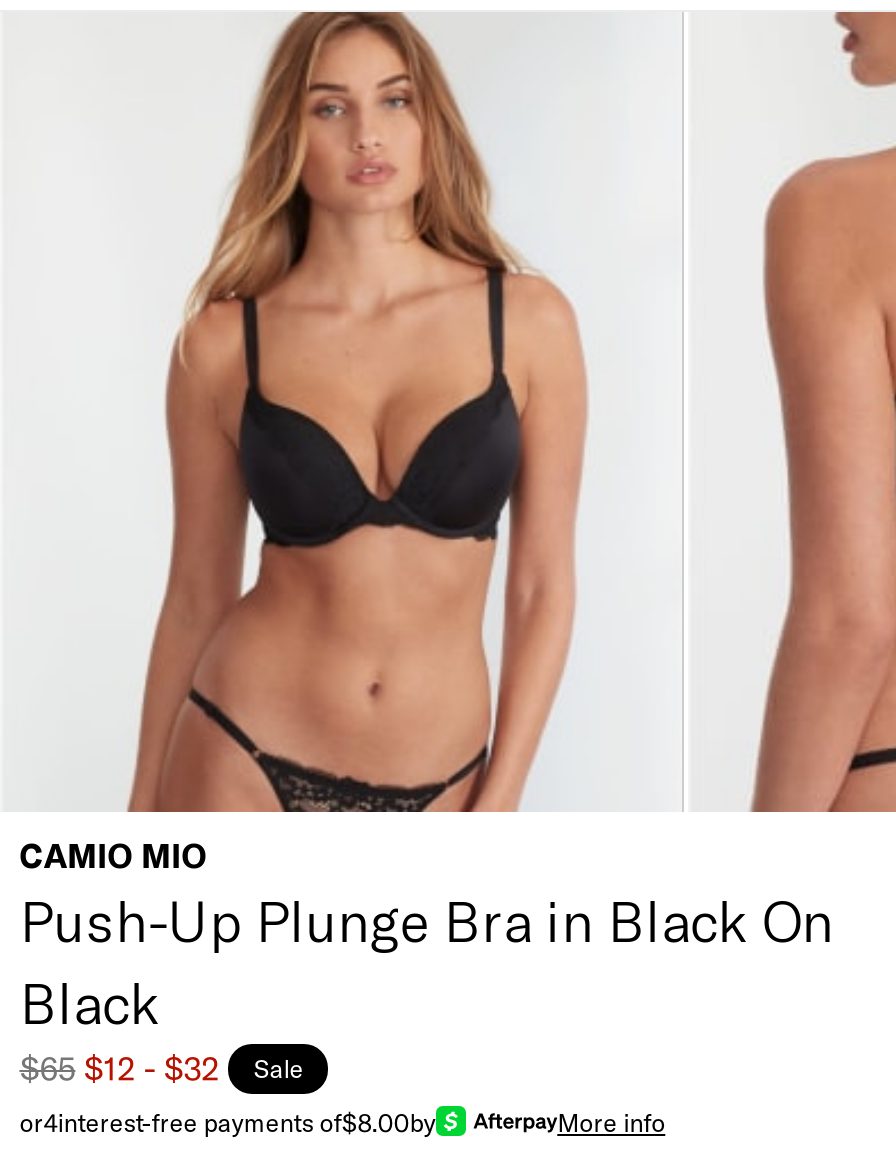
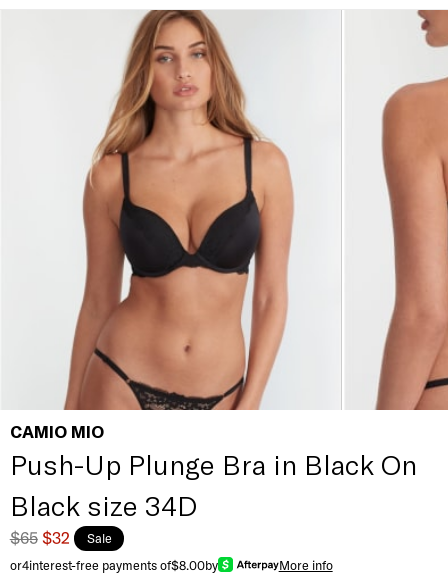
- Black
- $65 $12 - $32
+ Black size 34D
+ $65 $32
